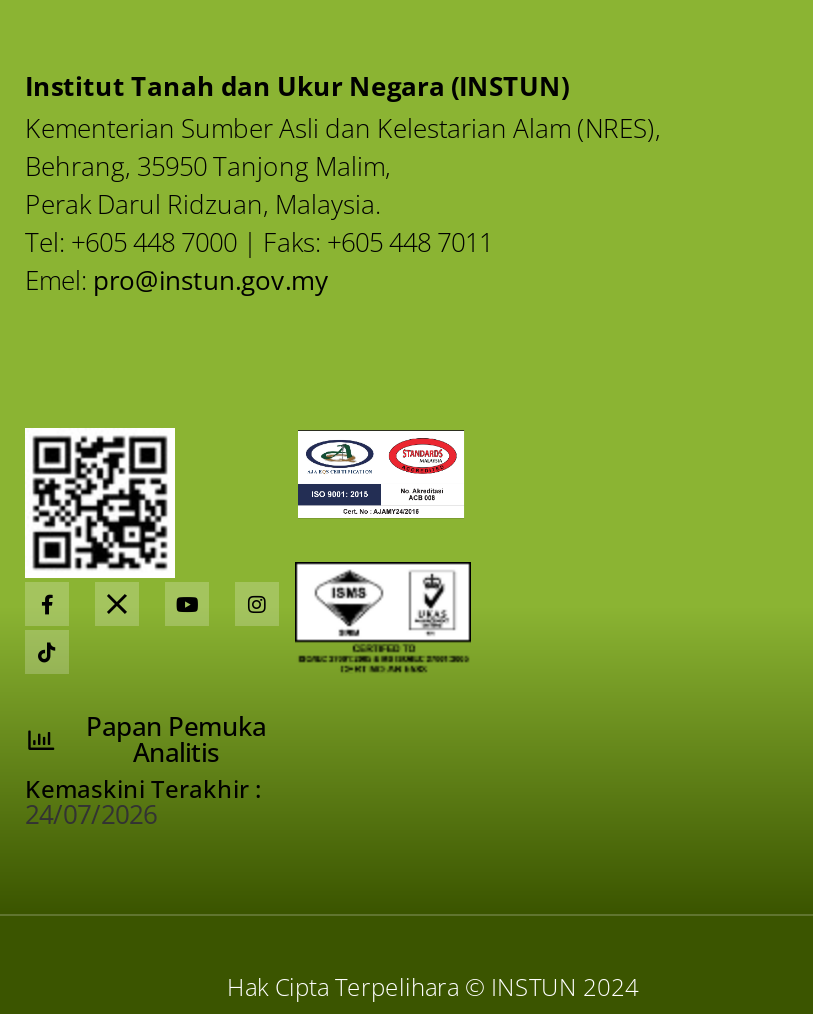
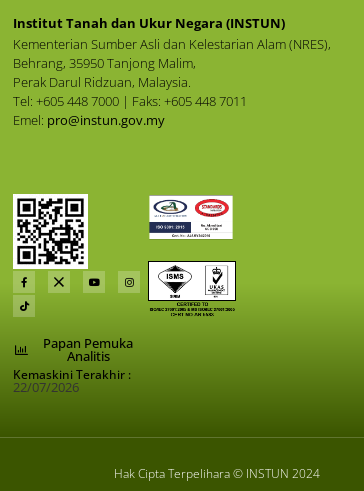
- 24/07/2026
+ 22/07/2026
